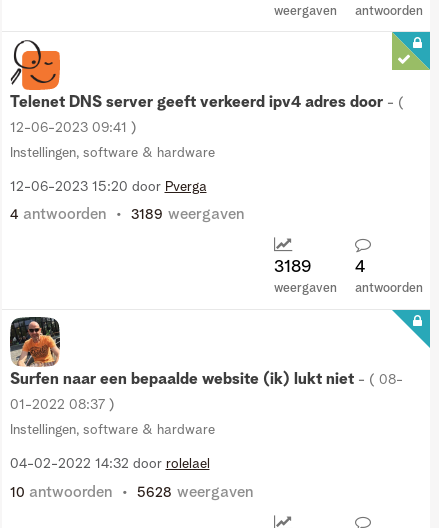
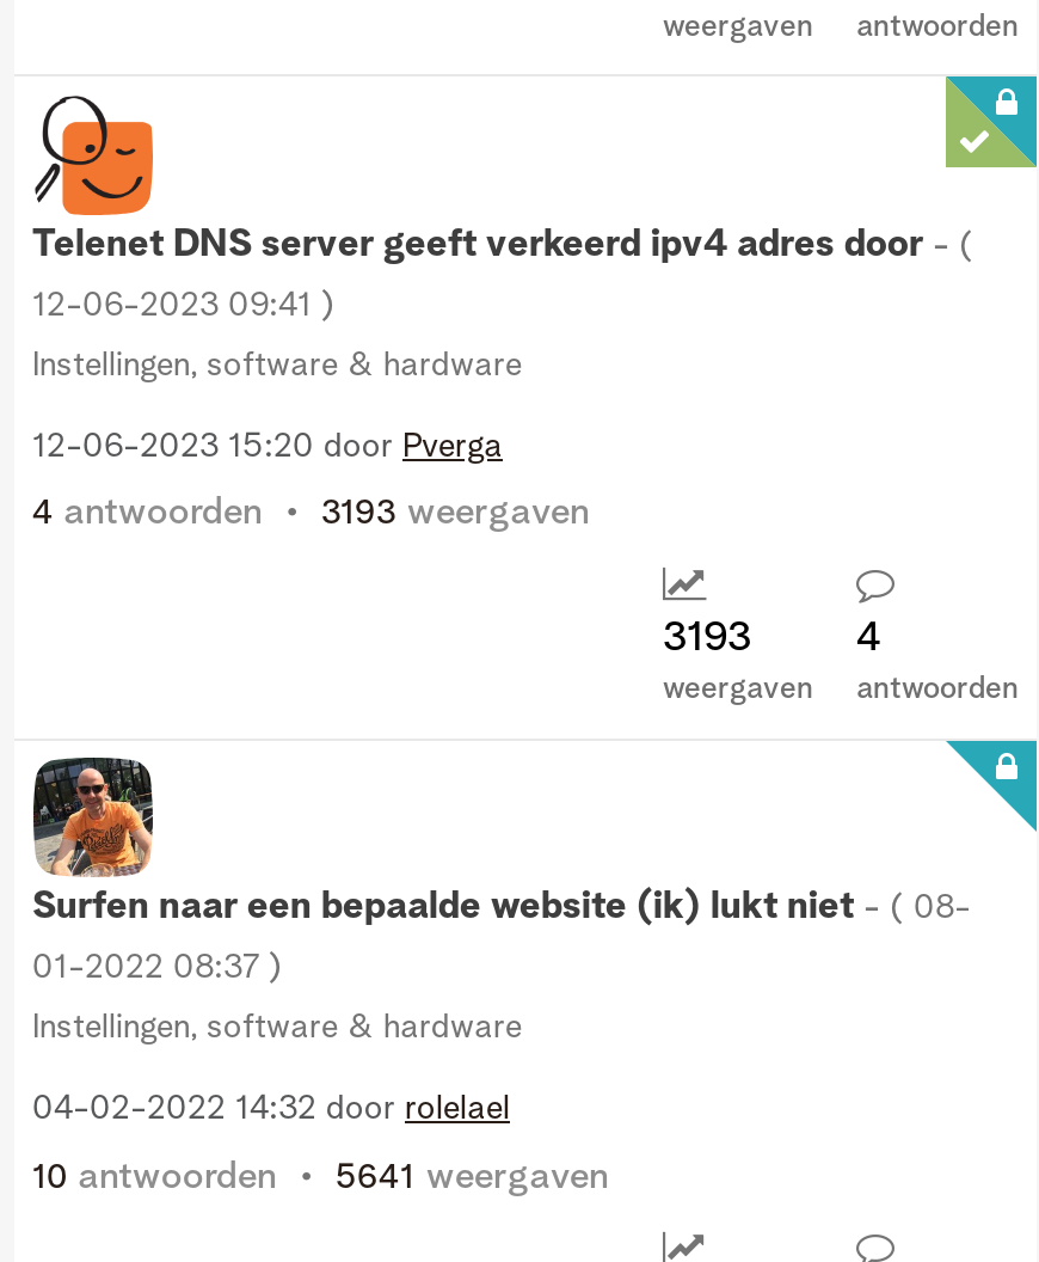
- 4 antwoorden 3189 weergaven
+ 4 antwoorden 3193 weergaven

- 3189
+ 3193

- 10 antwoorden 5628 weergaven
+ 10 antwoorden 5641 weergaven
